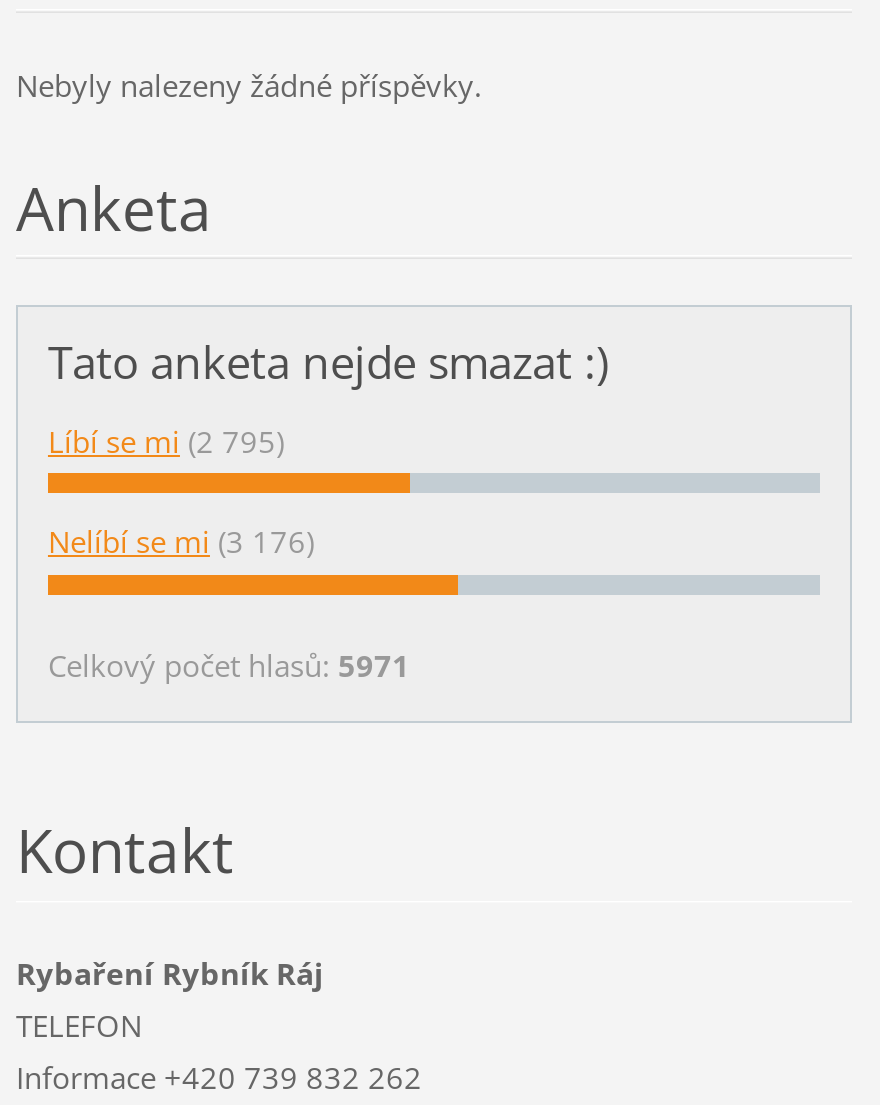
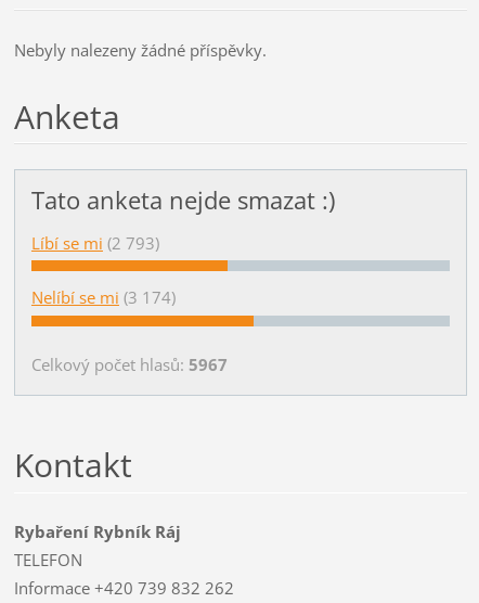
- Líbí se mi (2 795)
+ Líbí se mi (2 793)

- Nelíbí se mi (3 176)
+ Nelíbí se mi (3 174)

- Celkový počet hlasů: 5971
+ Celkový počet hlasů: 5967
